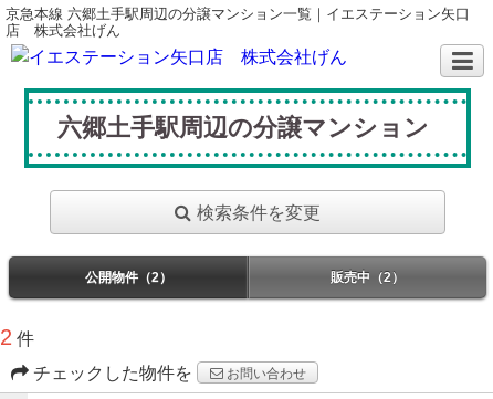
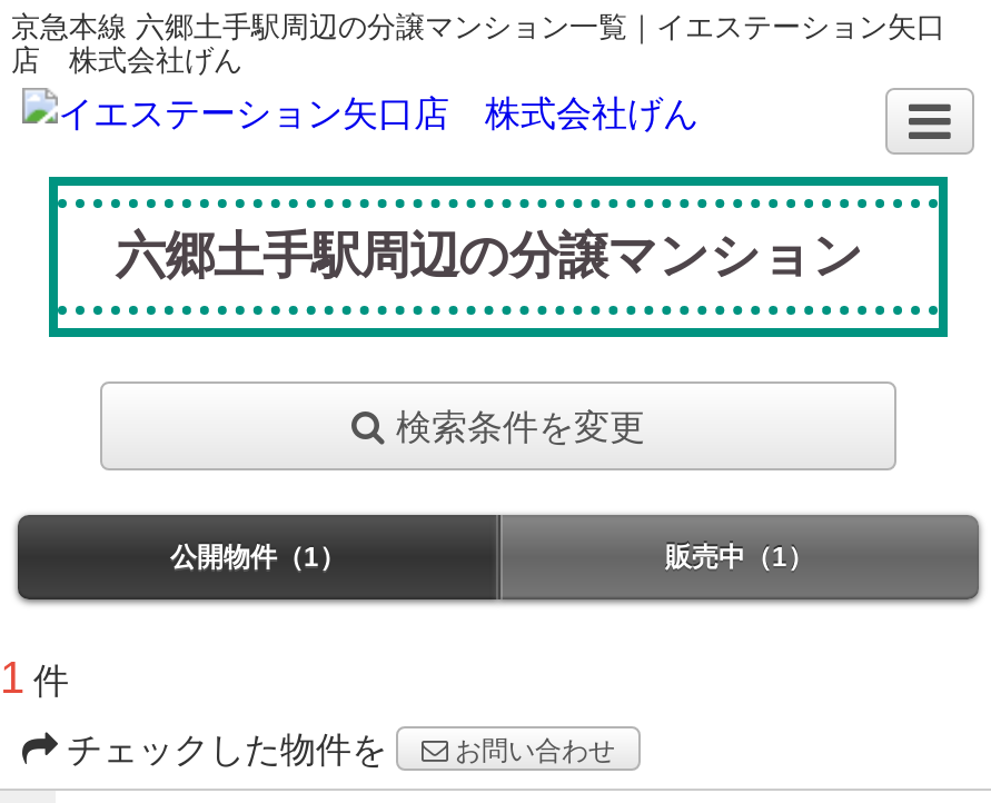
- 公開物件（2）
+ 公開物件（1）

- 販売中（2）
+ 販売中（1）

- 2件
+ 1件
